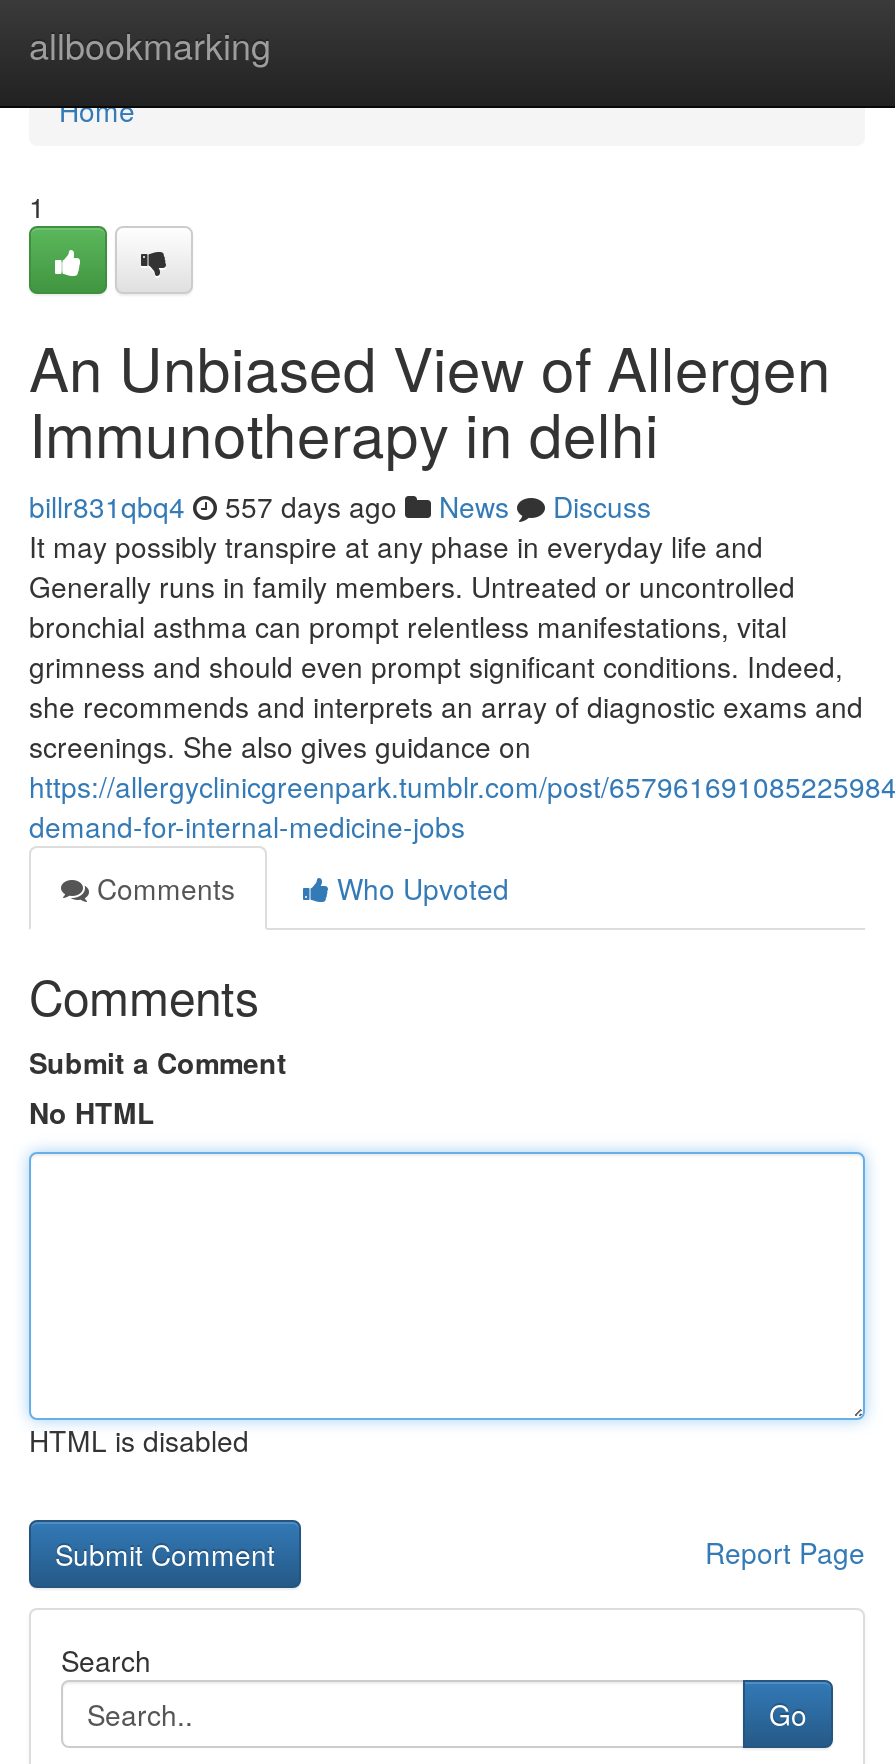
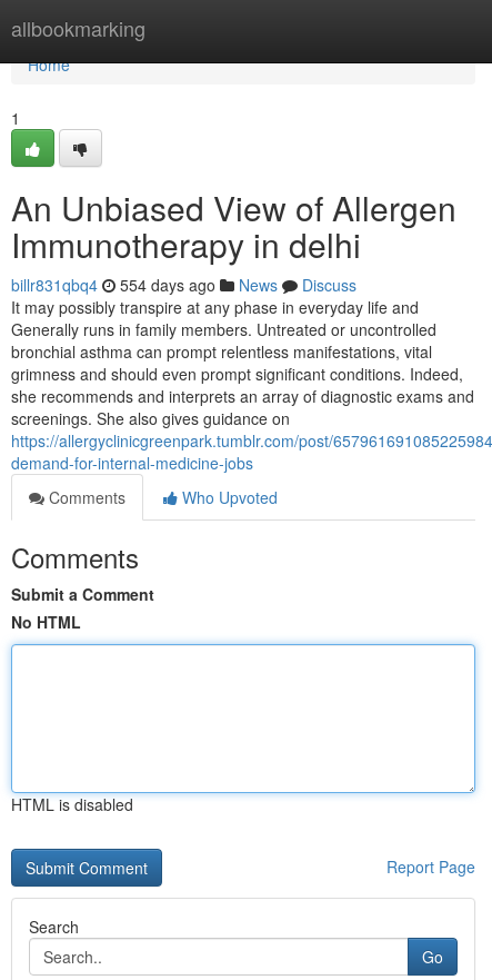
- billr831qbq4 557 days ago News Discuss
+ billr831qbq4 554 days ago News Discuss
